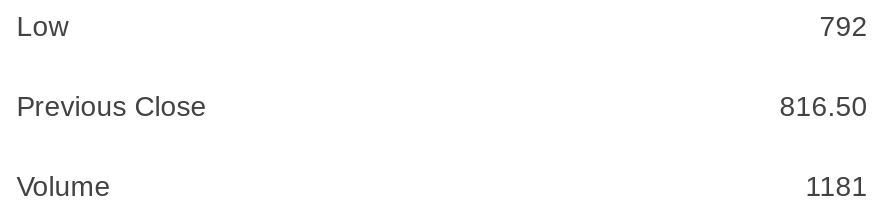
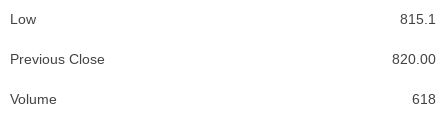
- 792
+ 815.1

- 816.50
+ 820.00

- 1181
+ 618
